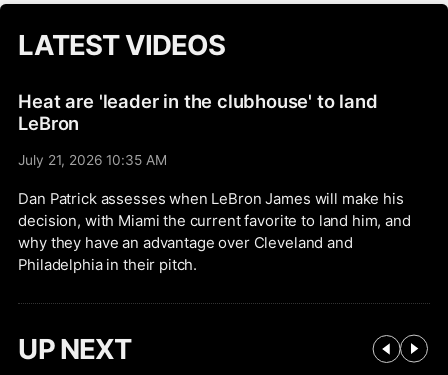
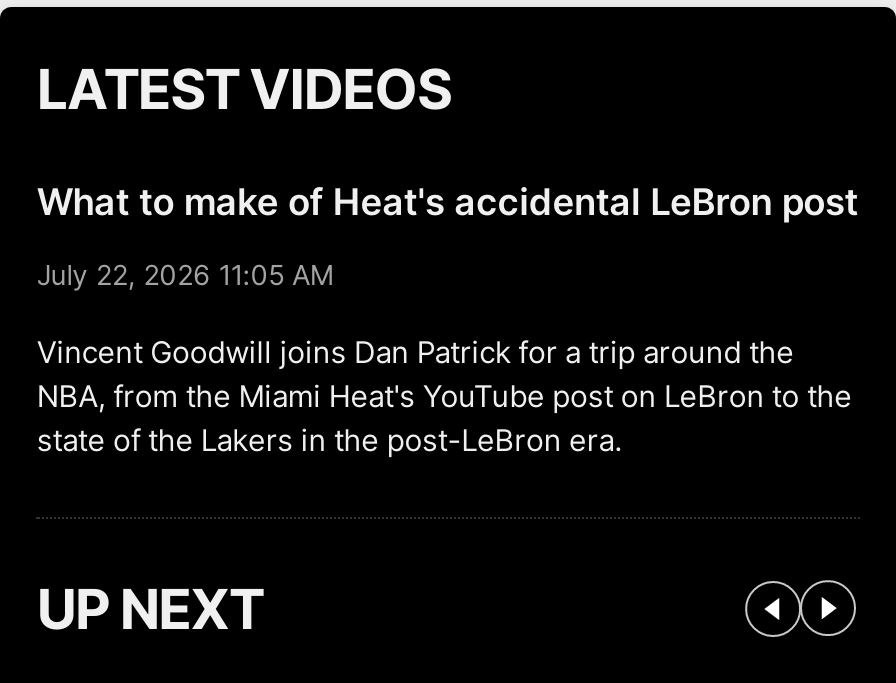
- Heat are 'leader in the clubhouse' to land
- LeBron
+ What to make of Heat's accidental LeBron post

- July 21, 2026 10:35 AM
+ July 22, 2026 11:05 AM

- Dan Patrick assesses when LeBron James will make his
- decision, with Miami the current favorite to land him, and
- why they have an advantage over Cleveland and
- Philadelphia in their pitch.
+ Vincent Goodwill joins Dan Patrick for a trip around the
+ NBA, from the Miami Heat's YouTube post on LeBron to the
+ state of the Lakers in the post-LeBron era.
